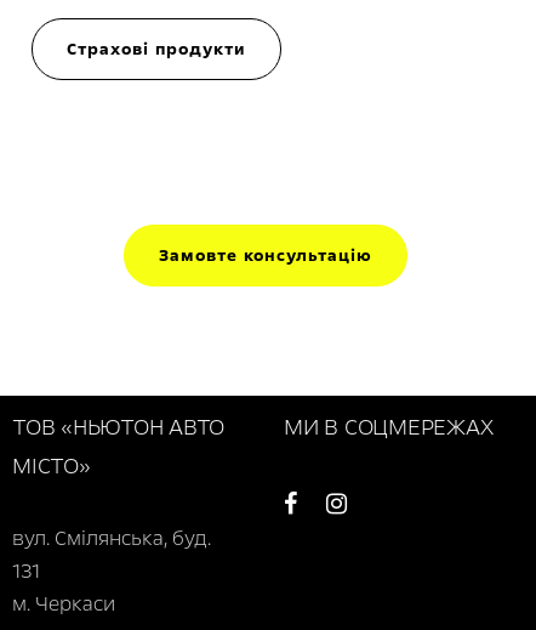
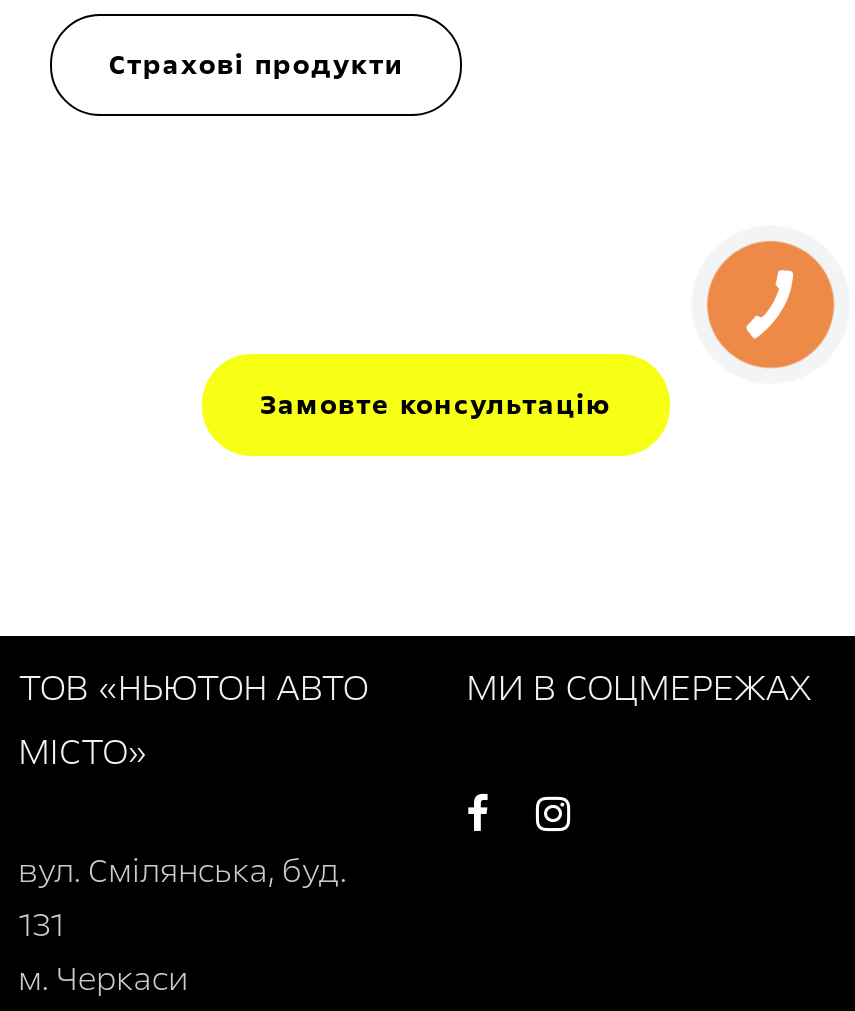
+ [image]
